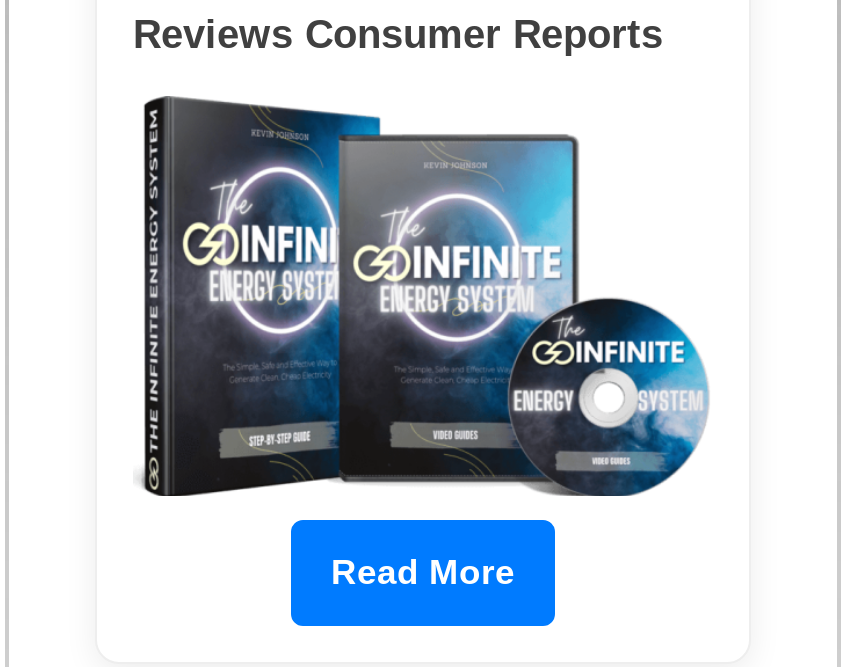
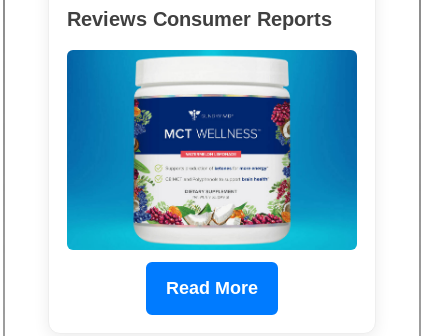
- [image]
+ [image]
